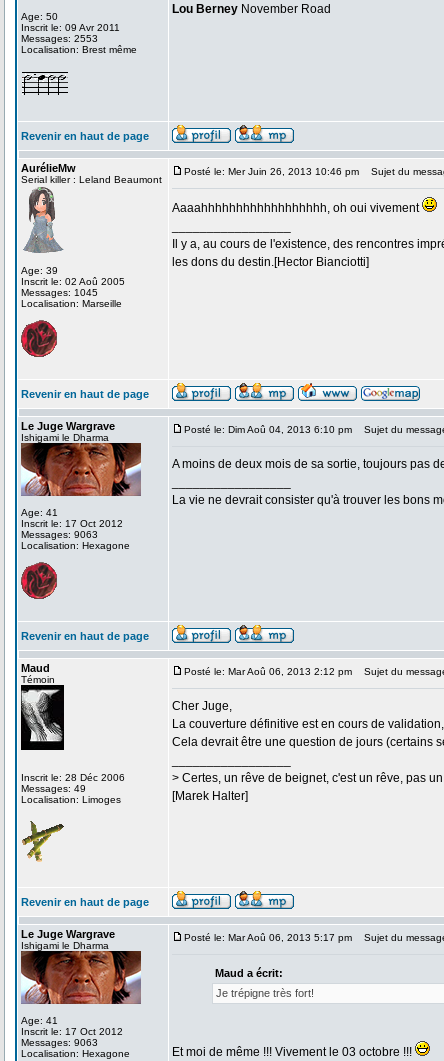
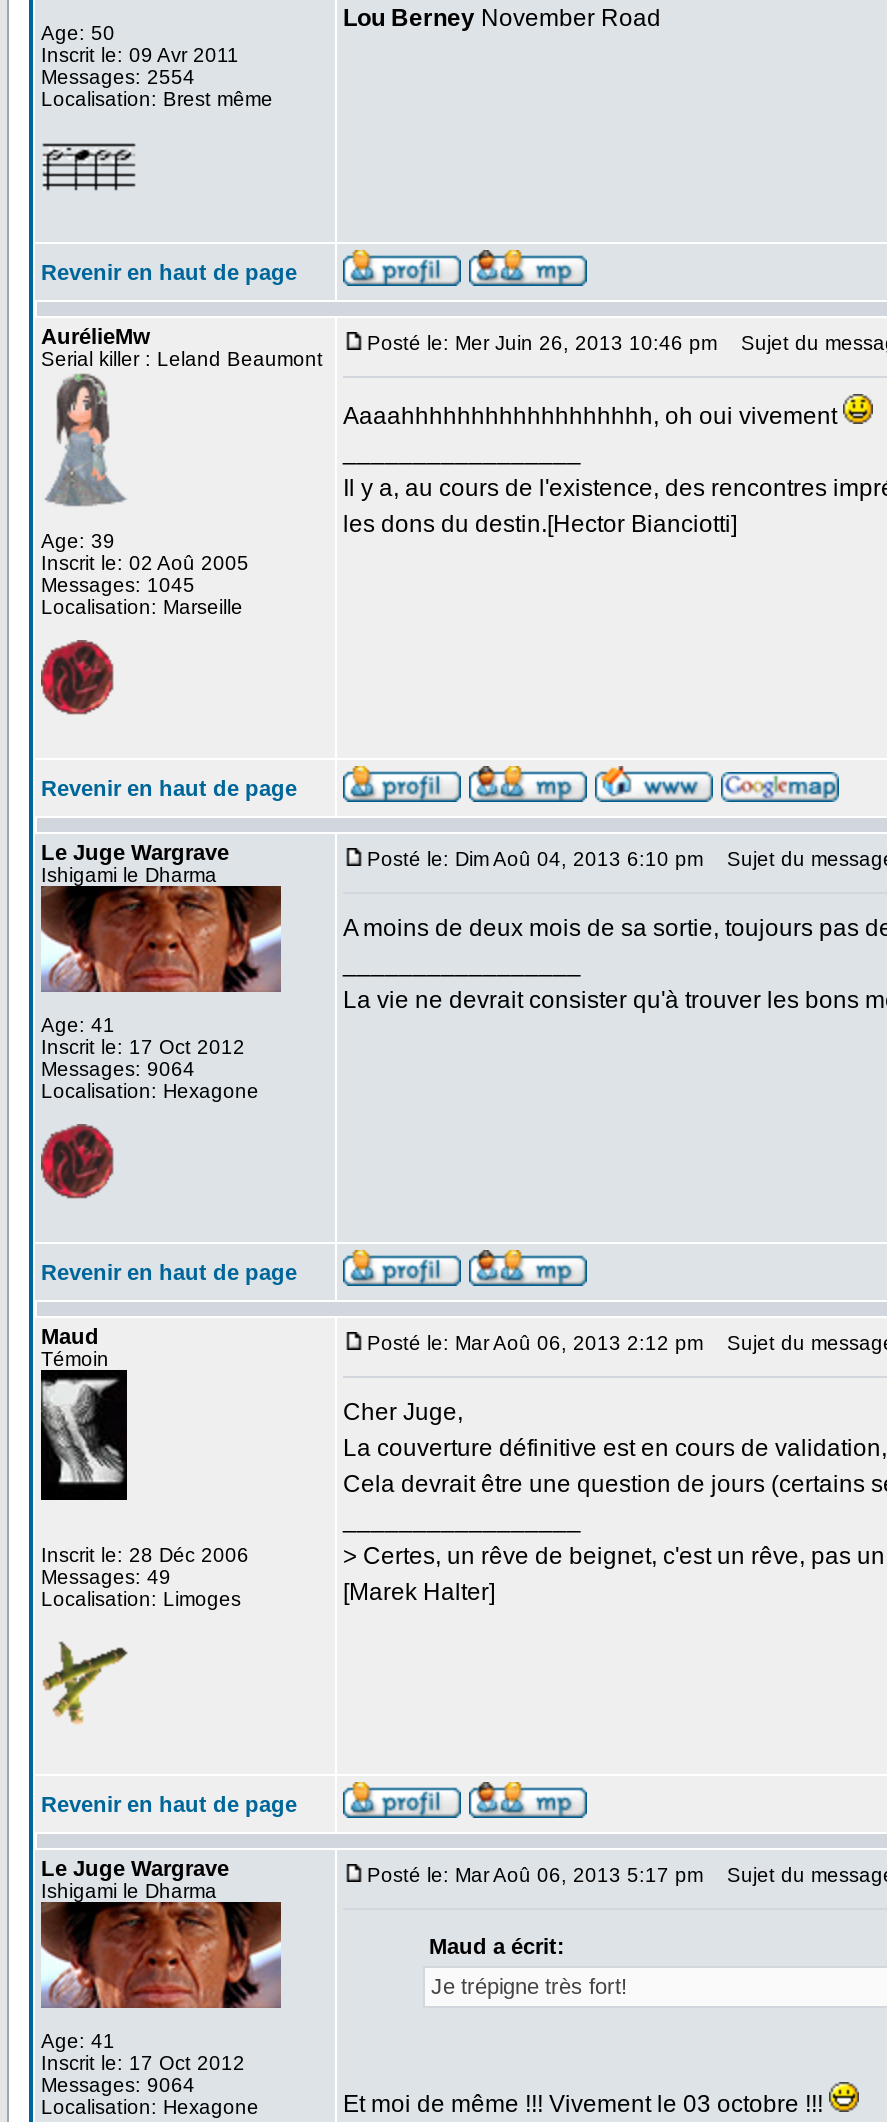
- Messages: 2553
+ Messages: 2554

- Messages: 9063
+ Messages: 9064

- Messages: 9063
+ Messages: 9064
